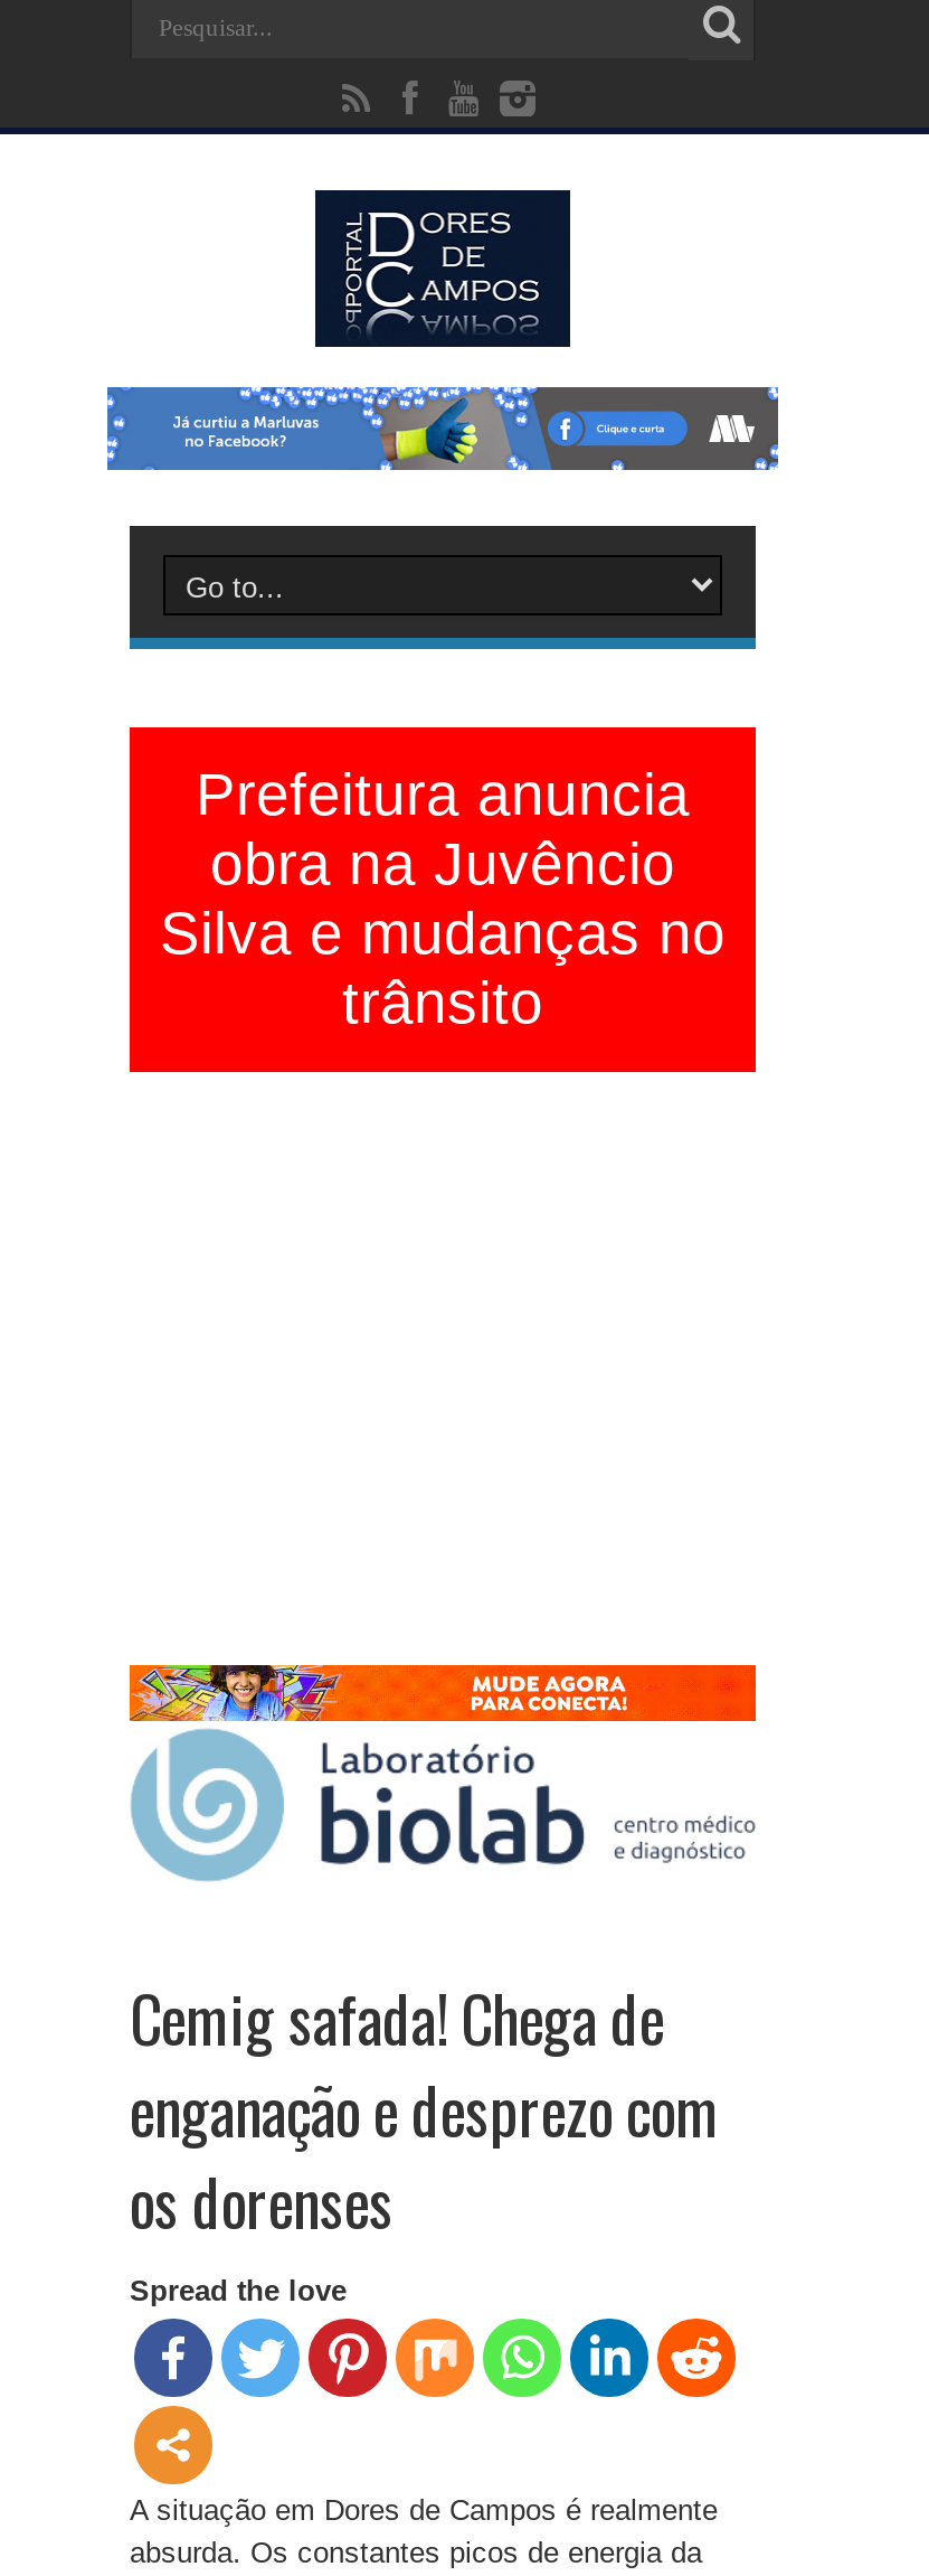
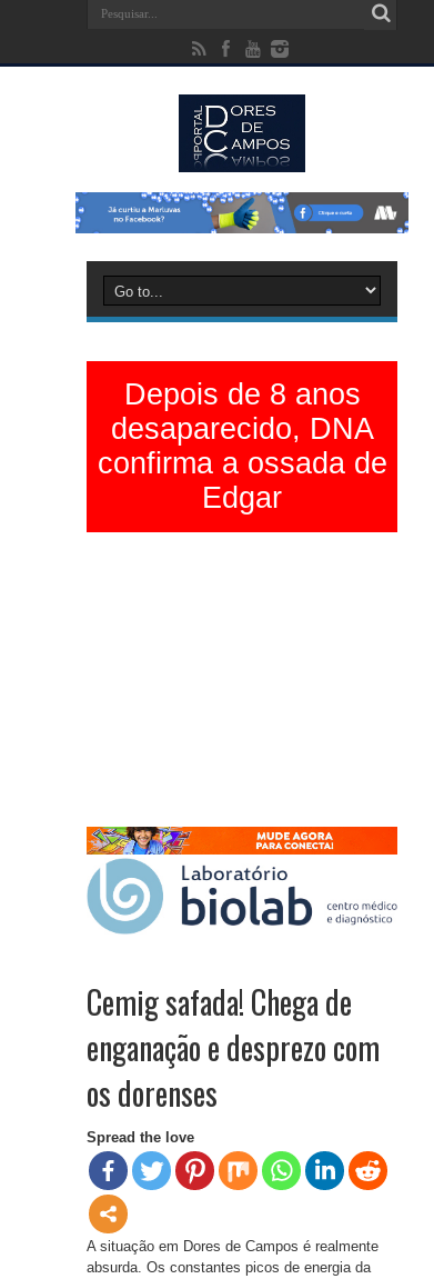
- Prefeitura anuncia
- obra na Juvêncio
- Silva e mudanças no
- trânsito
+ Depois de 8 anos
+ desaparecido, DNA
+ confirma a ossada de
+ Edgar
